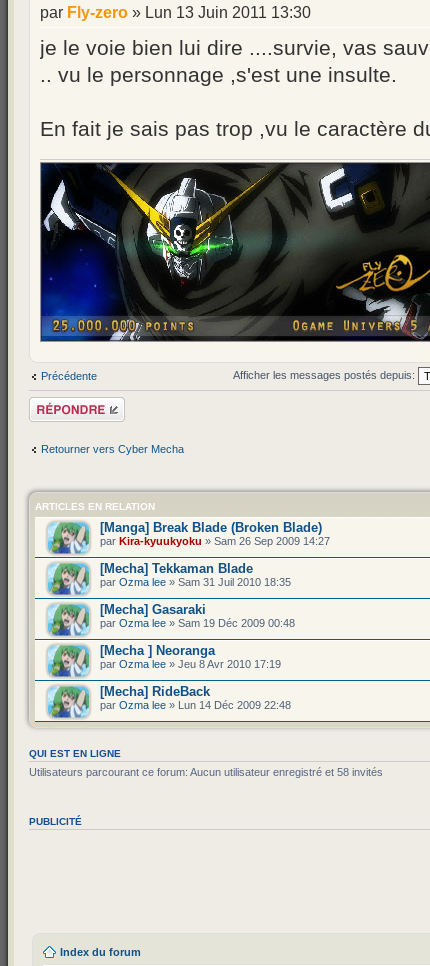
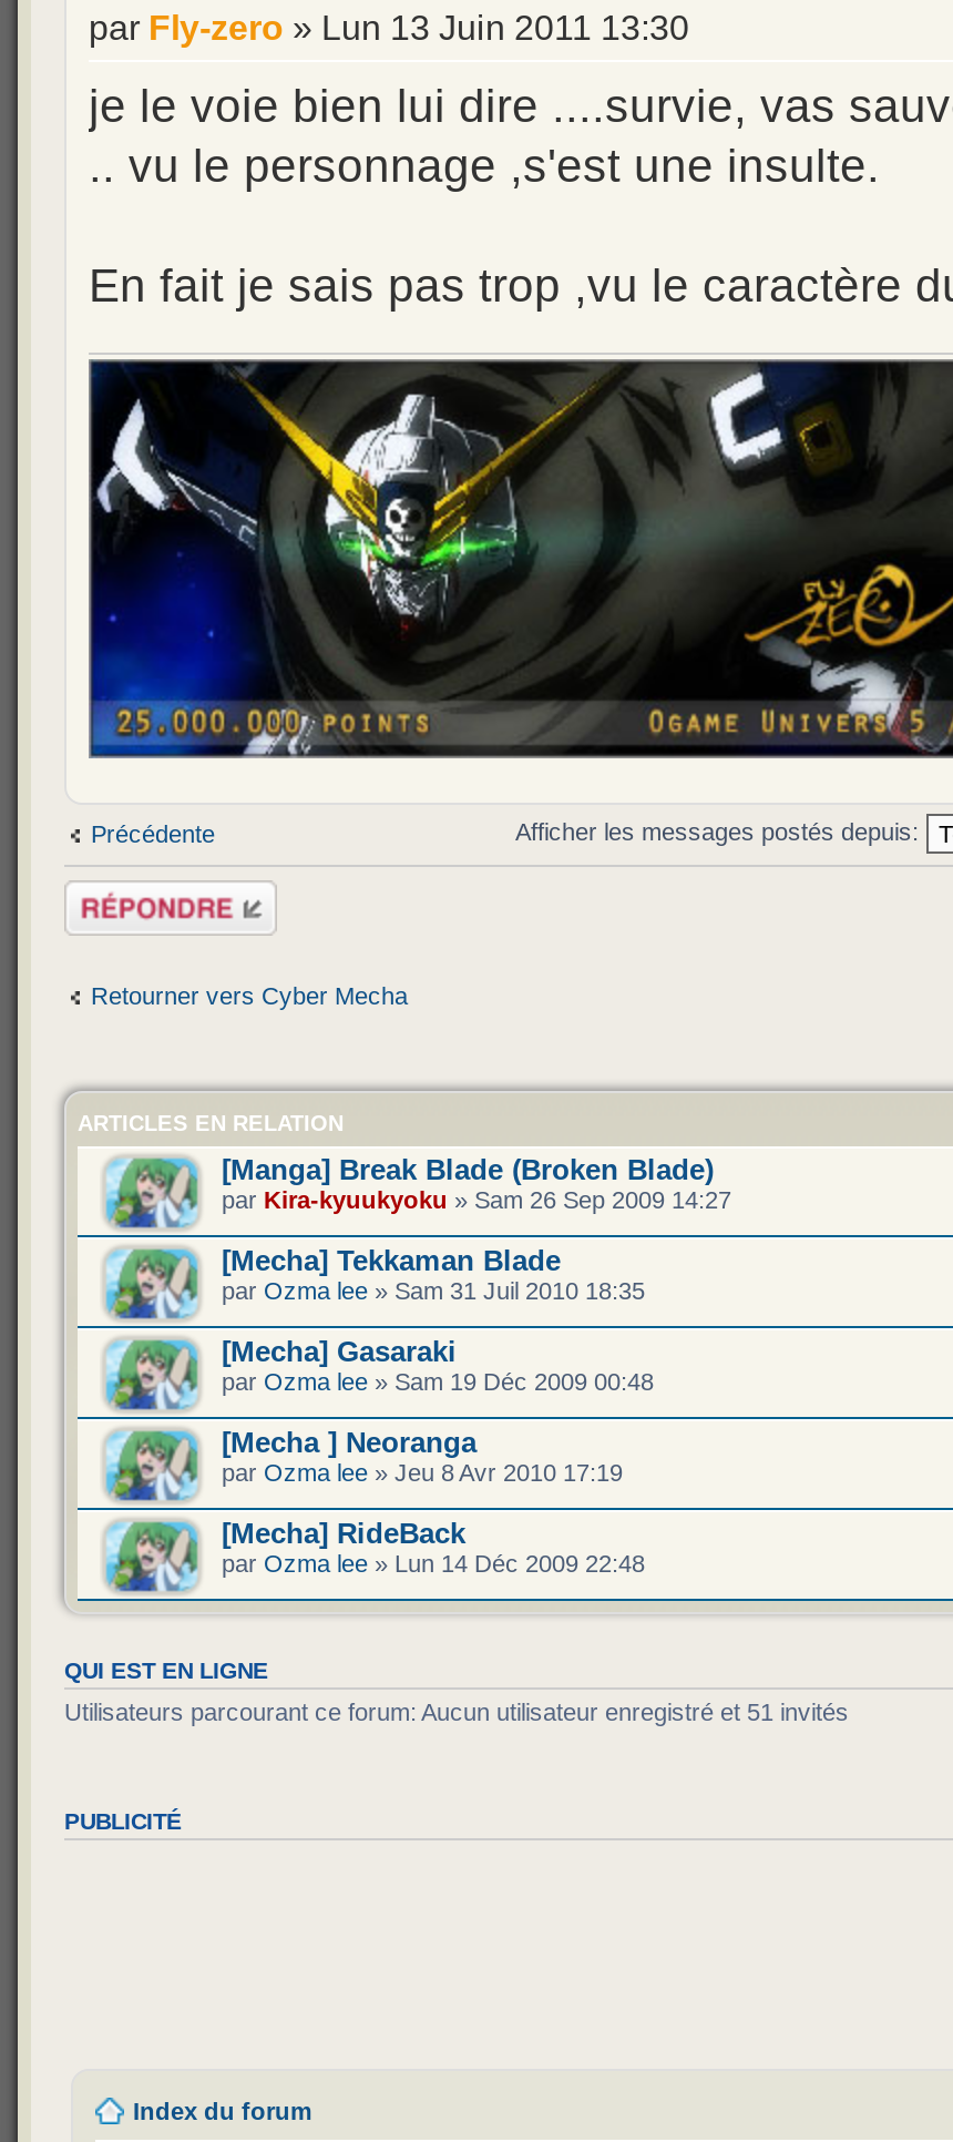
- Utilisateurs parcourant ce forum: Aucun utilisateur enregistré et 58 invités
+ Utilisateurs parcourant ce forum: Aucun utilisateur enregistré et 51 invités
